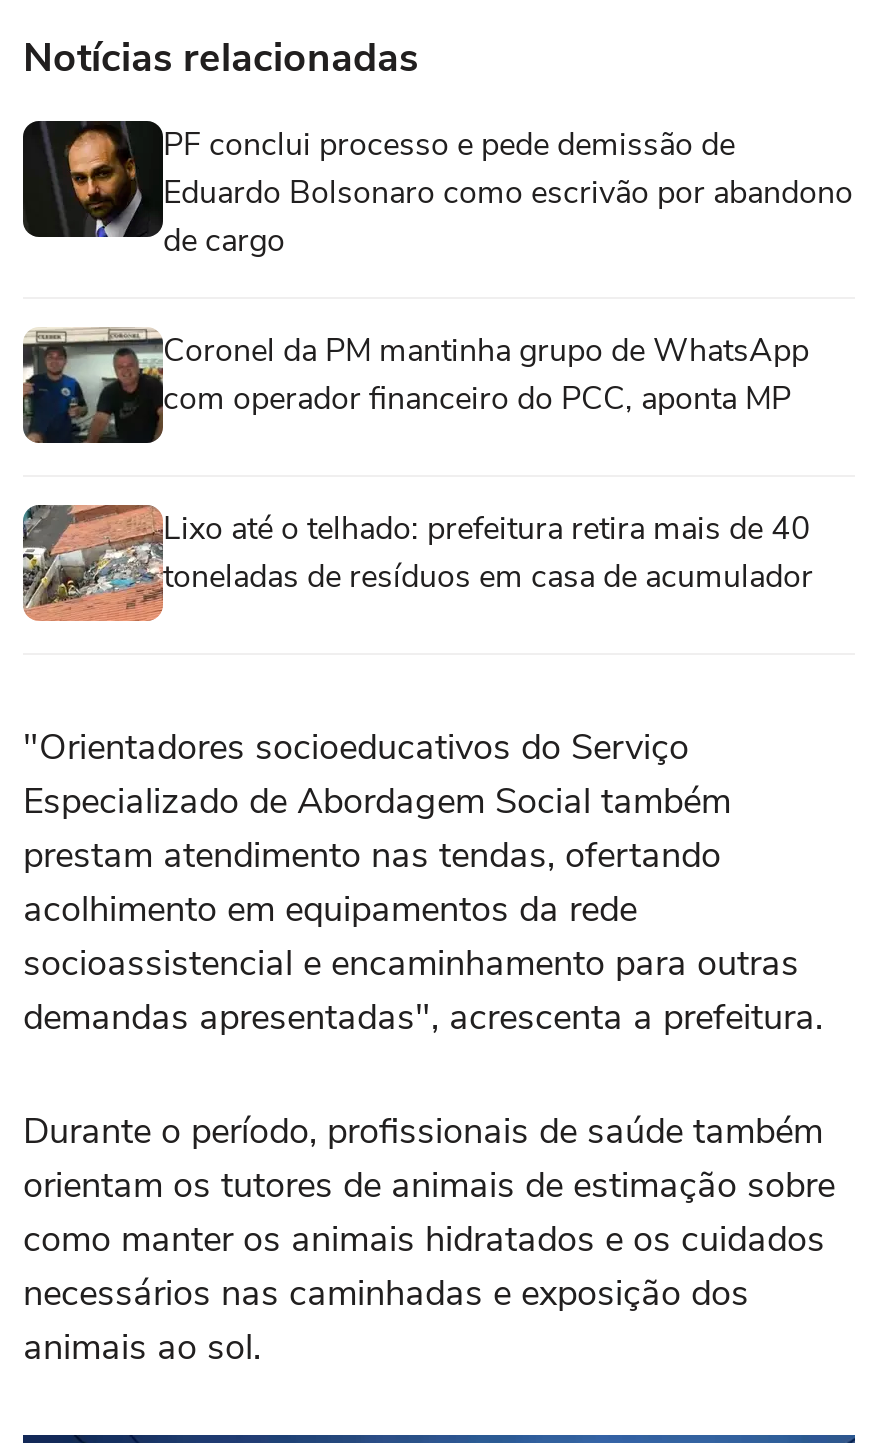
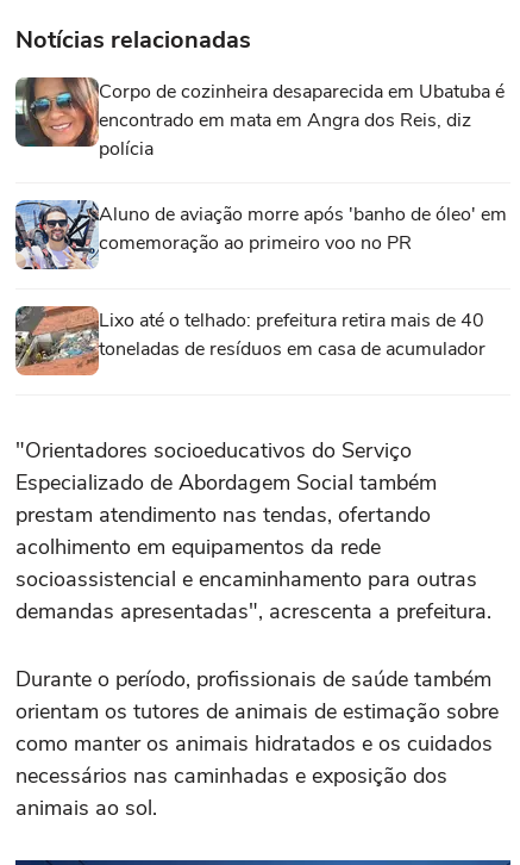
- [image]
- PF conclui processo e pede demissão de
- Eduardo Bolsonaro como escrivão por abandono
- de cargo
+ [image]
+ Corpo de cozinheira desaparecida em Ubatuba é
+ encontrado em mata em Angra dos Reis, diz
+ polícia

- [image]
- Coronel da PM mantinha grupo de WhatsApp
- com operador financeiro do PCC, aponta MP
+ [image]
+ Aluno de aviação morre após 'banho de óleo' em
+ comemoração ao primeiro voo no PR
